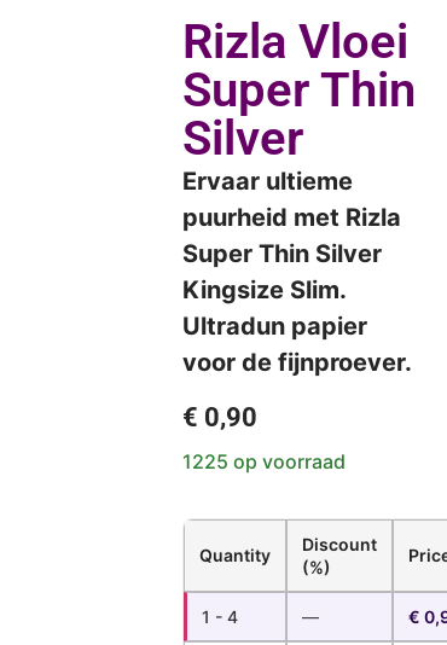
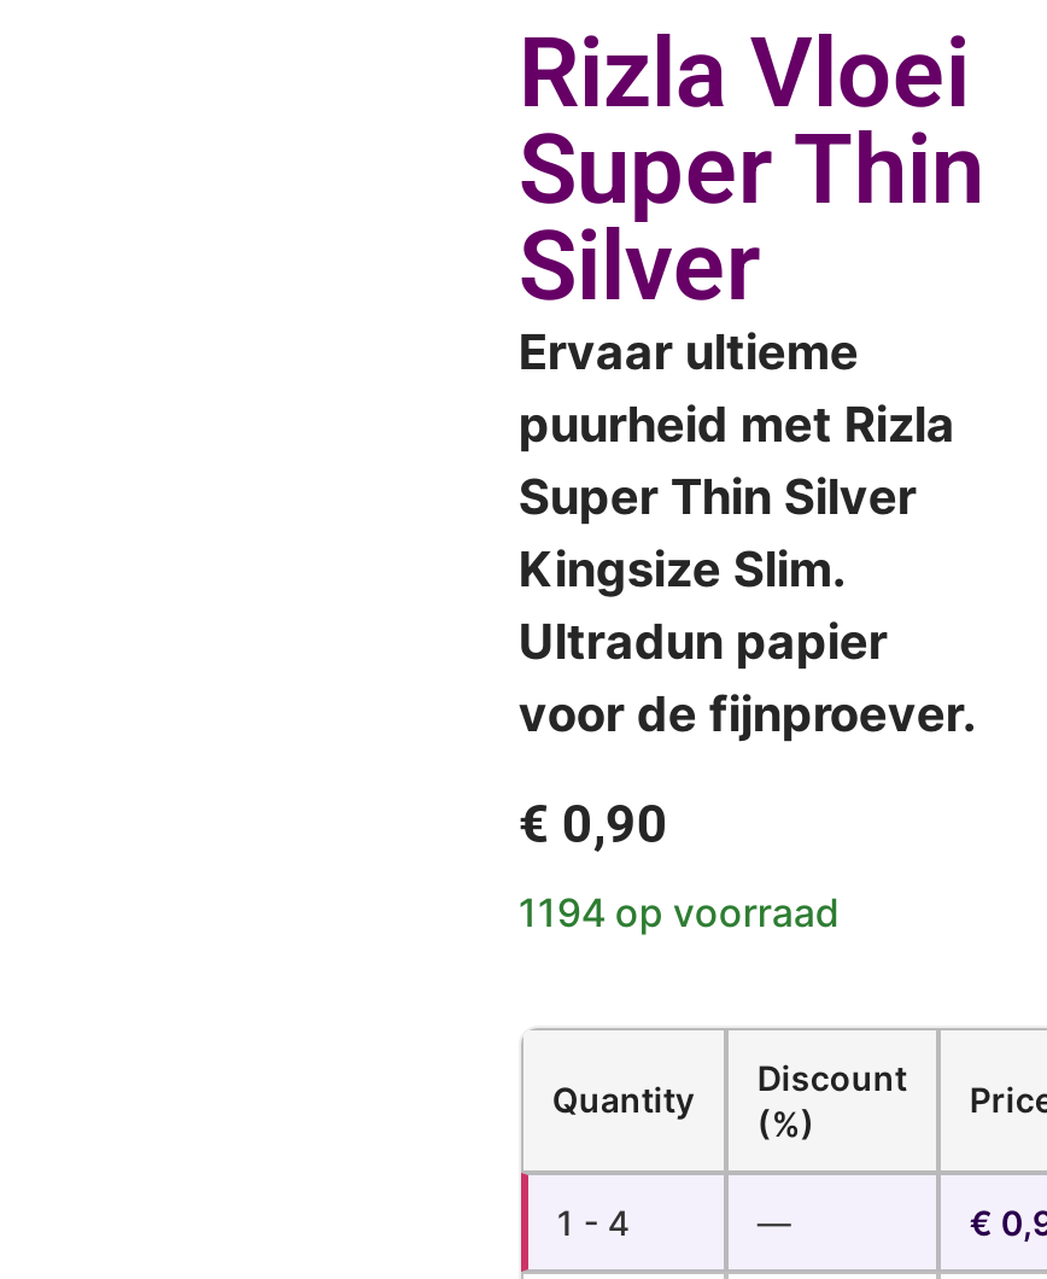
- 1225 op voorraad
+ 1194 op voorraad
